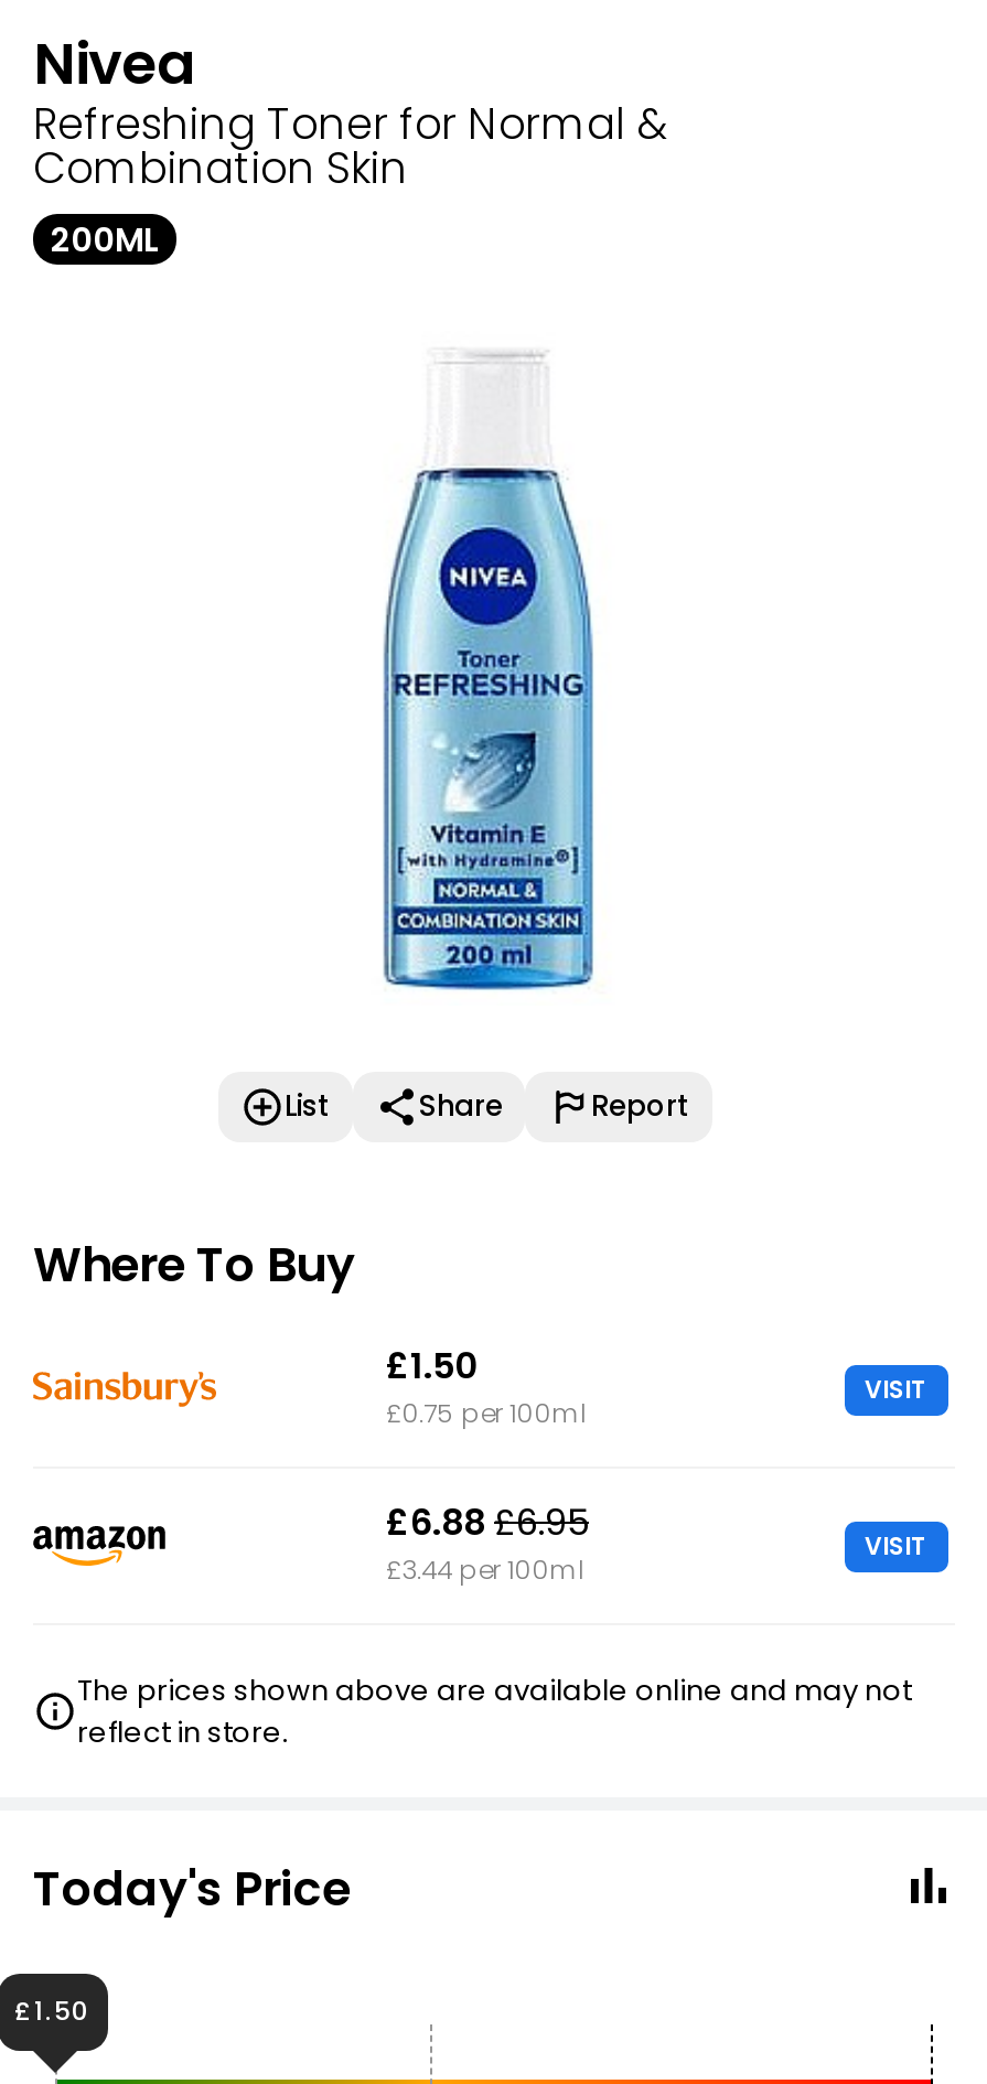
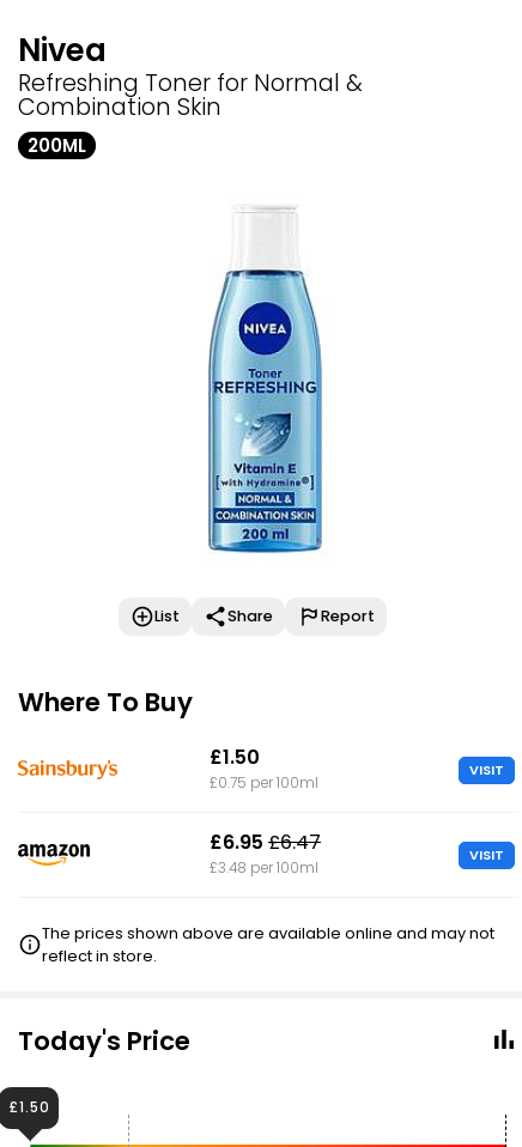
- £6.88 £6.95
+ £6.95 £6.47

- £3.44 per 100ml
+ £3.48 per 100ml
